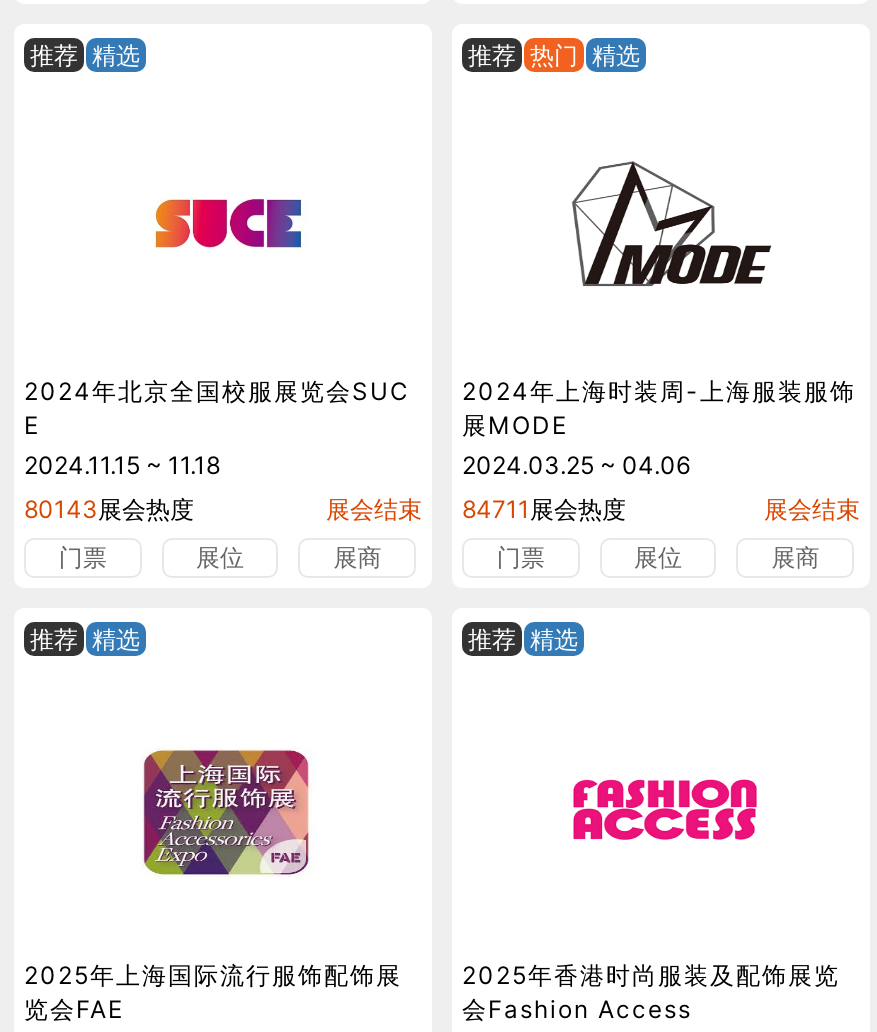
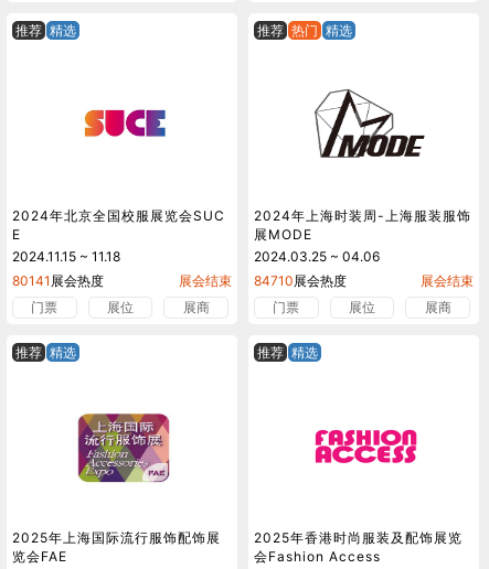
- 80143展会热度
+ 80141展会热度

- 展会结束 84711展会热度
+ 展会结束 84710展会热度
